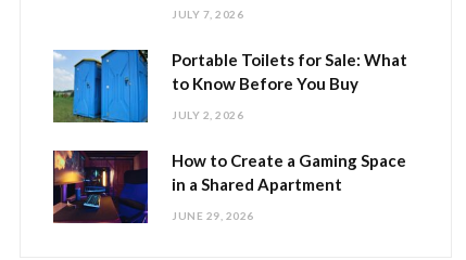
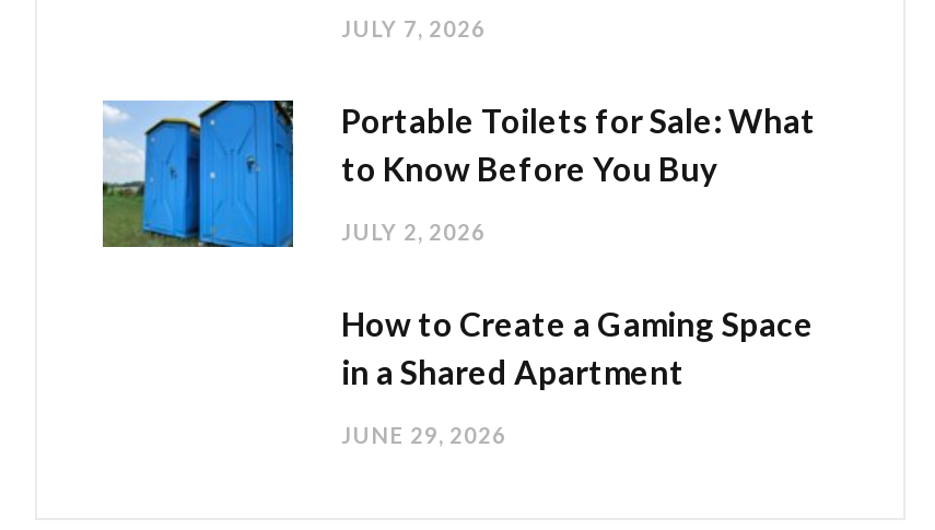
- [image]
